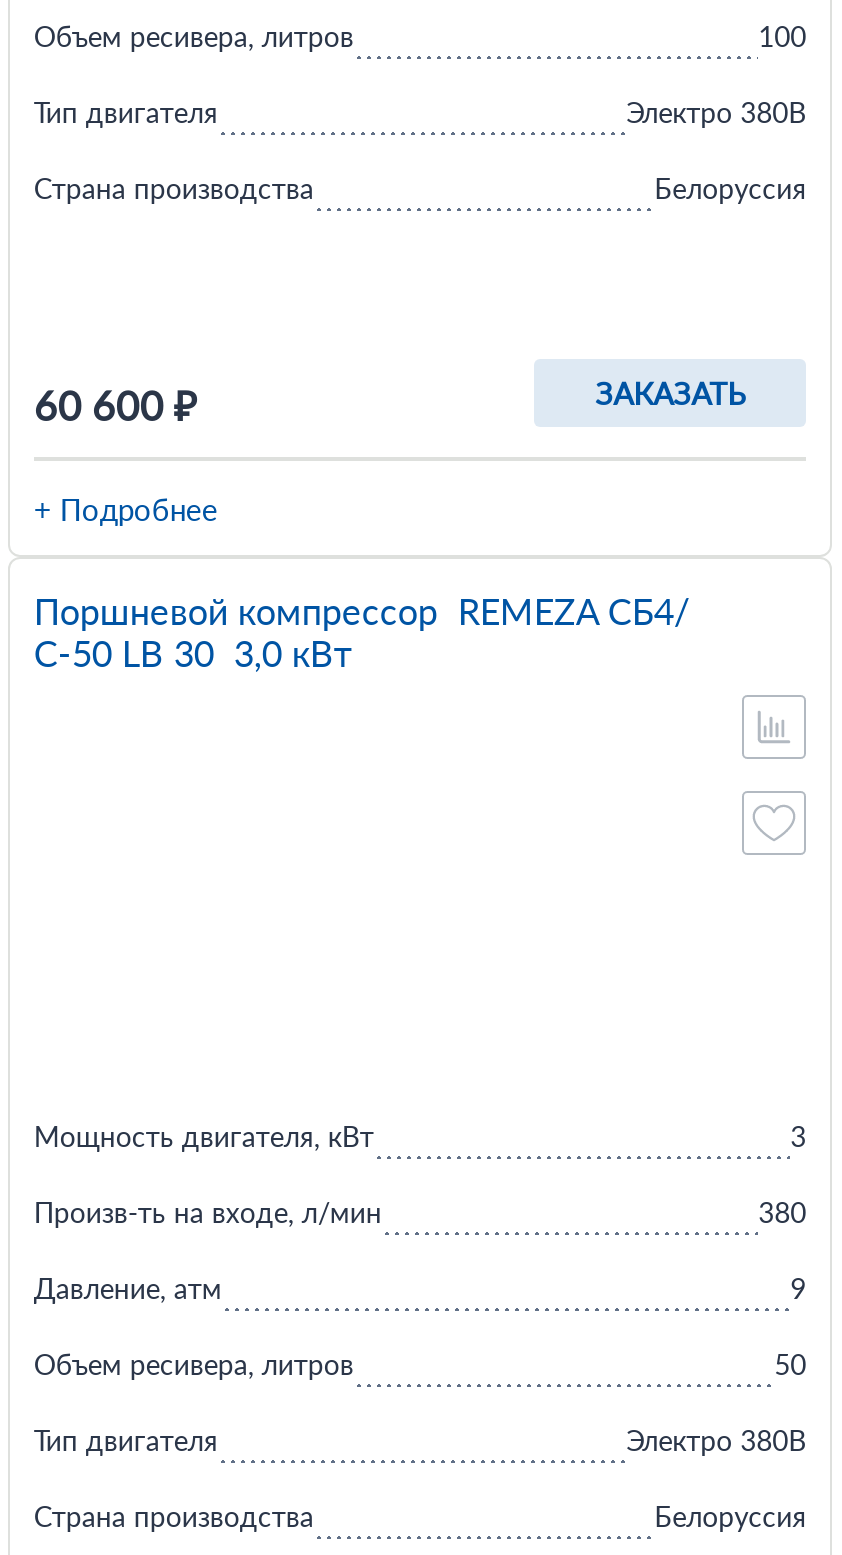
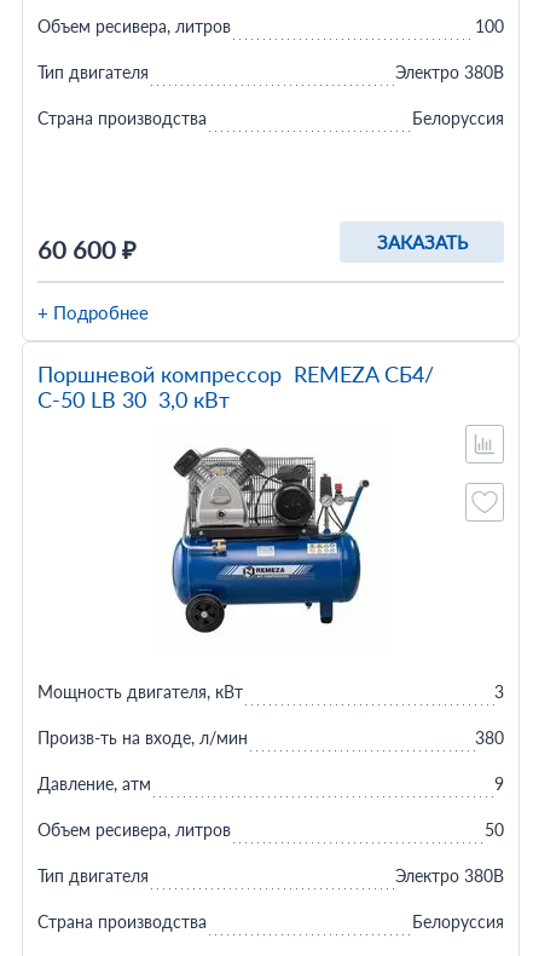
+ [image]
